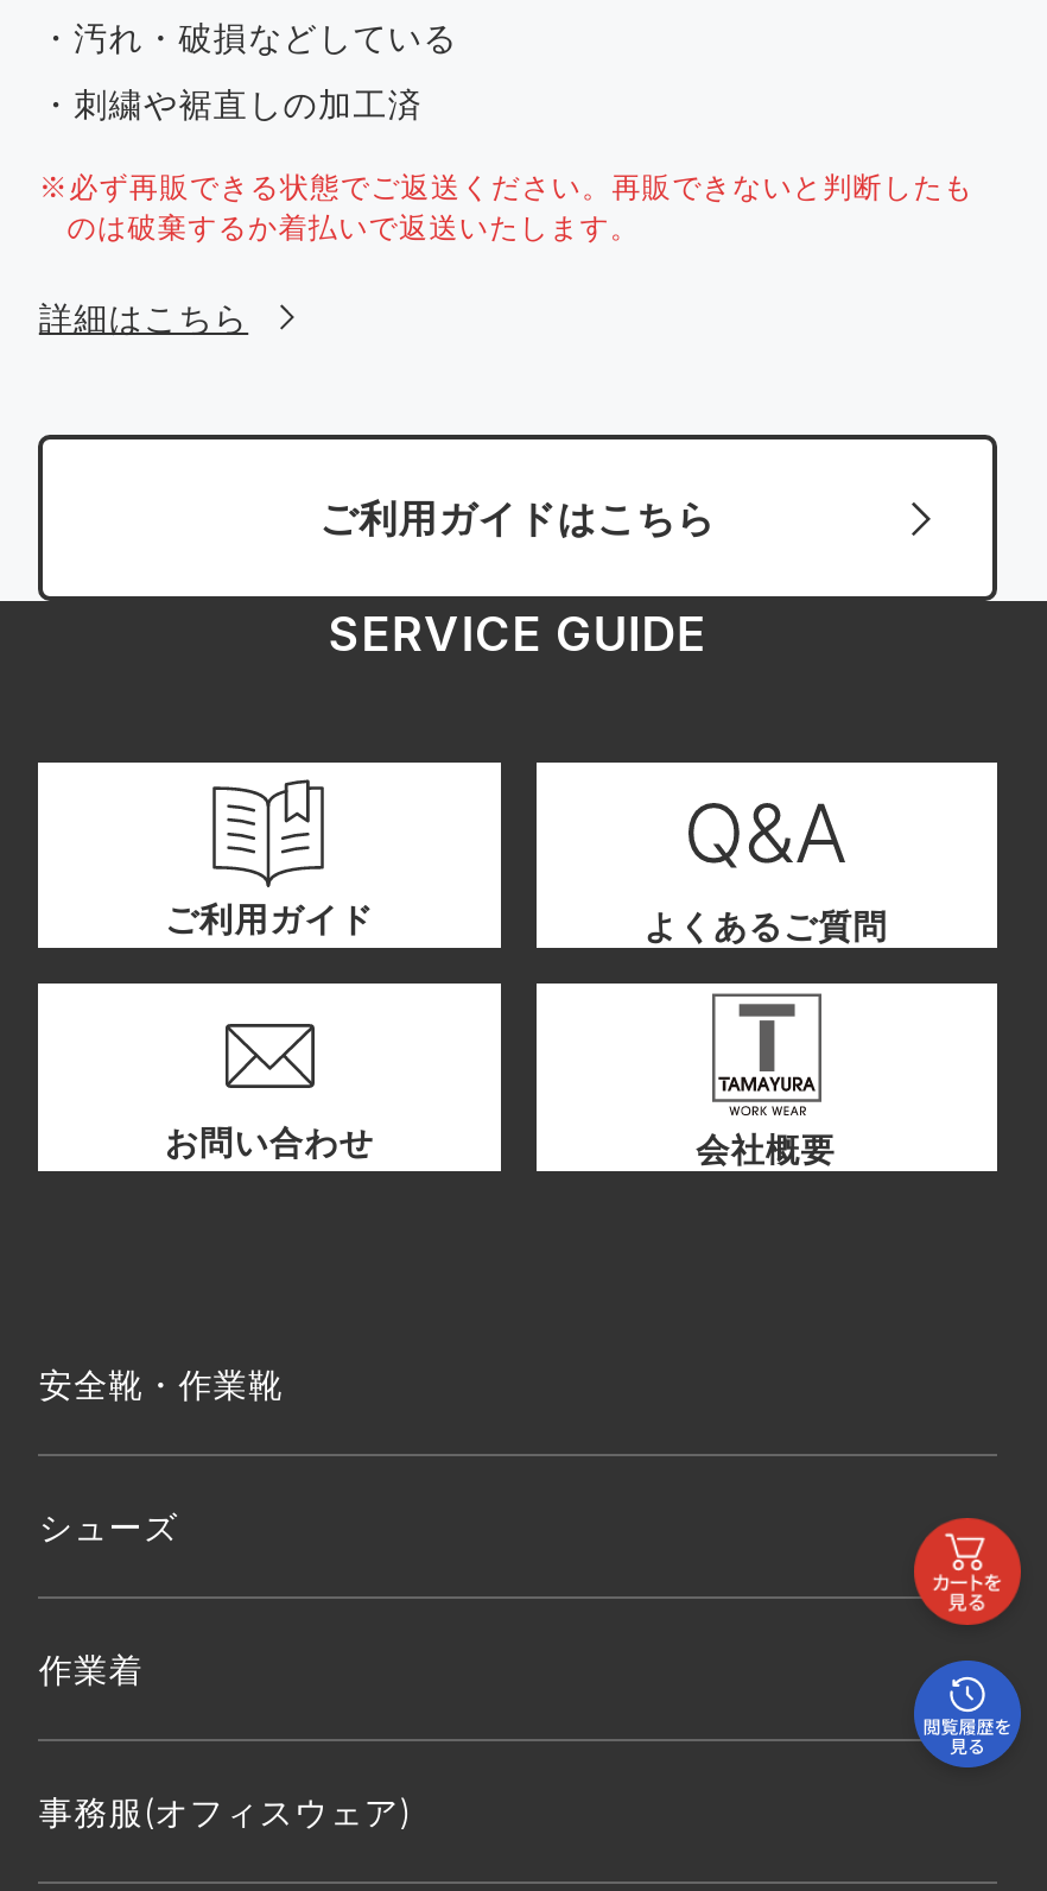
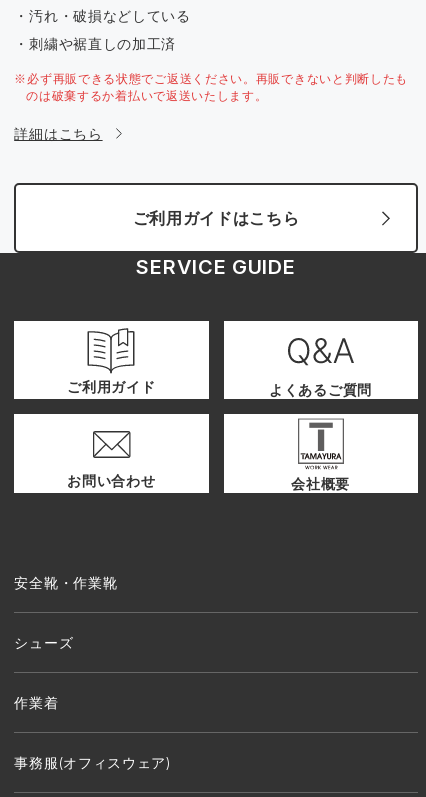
- [image]

- [image]
